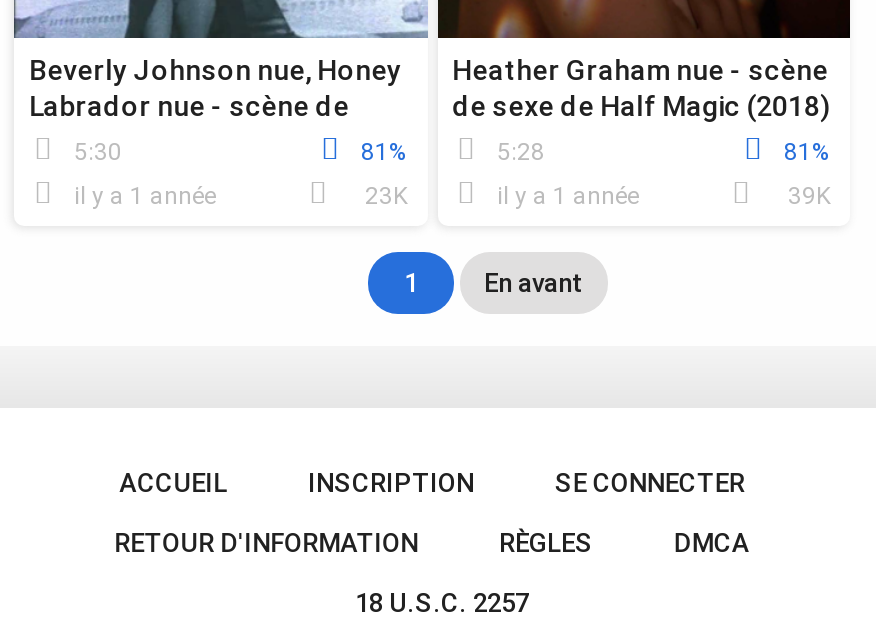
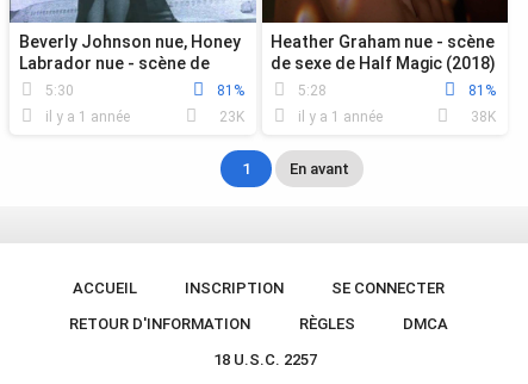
- 39K
+ 38K
